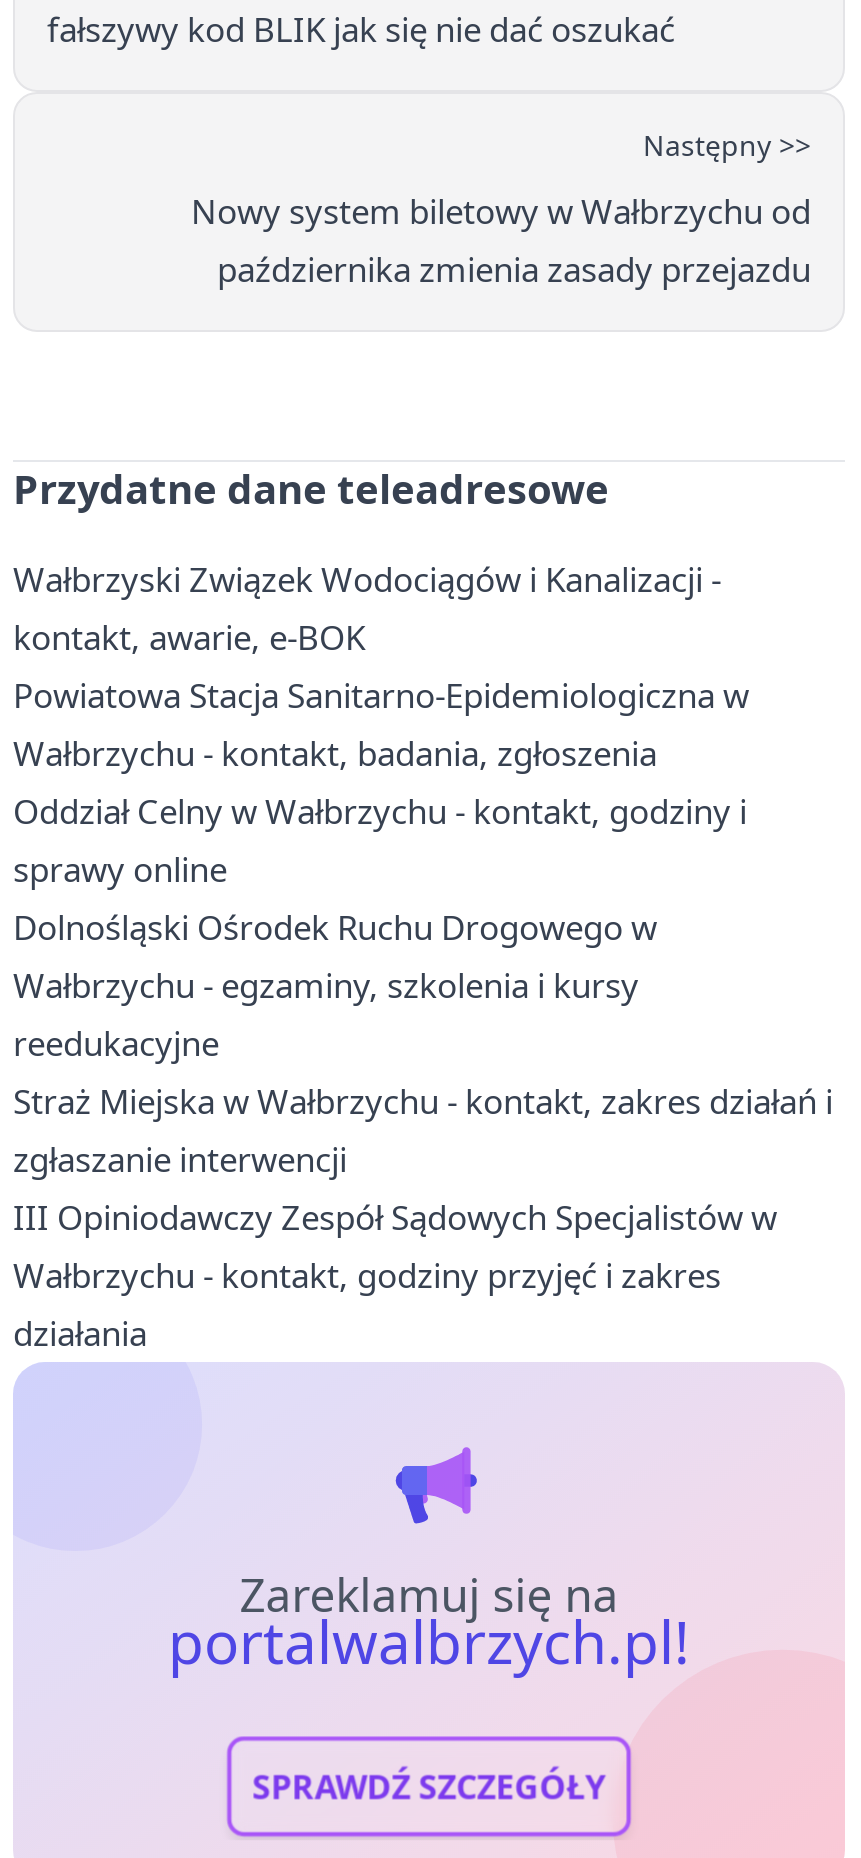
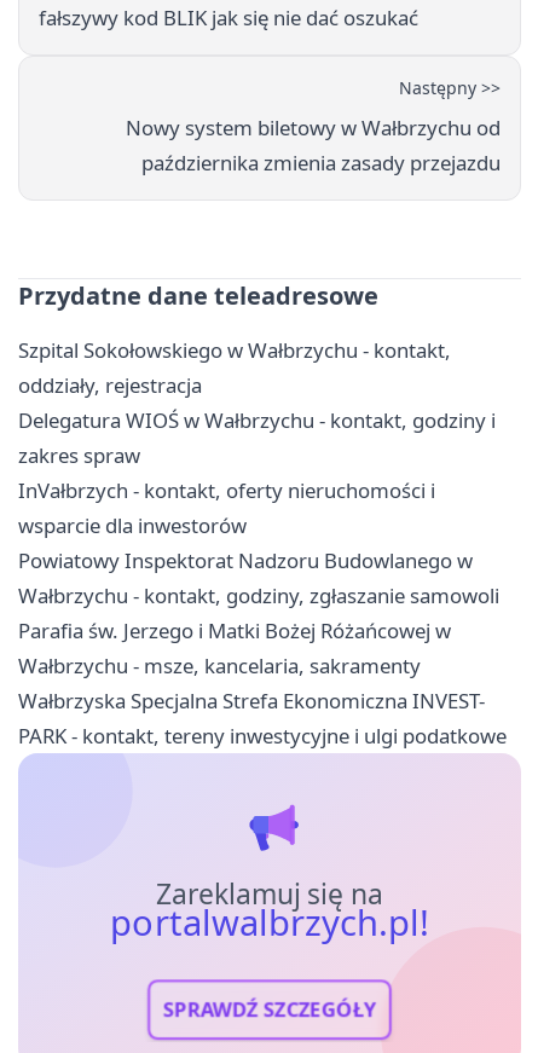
- Wałbrzyski Związek Wodociągów i Kanalizacji -
- kontakt, awarie, e-BOK
- Powiatowa Stacja Sanitarno-Epidemiologiczna w
- Wałbrzychu - kontakt, badania, zgłoszenia
- Oddział Celny w Wałbrzychu - kontakt, godziny i
- sprawy online
- Dolnośląski Ośrodek Ruchu Drogowego w
- Wałbrzychu - egzaminy, szkolenia i kursy
- reedukacyjne
- Straż Miejska w Wałbrzychu - kontakt, zakres działań i
- zgłaszanie interwencji
- III Opiniodawczy Zespół Sądowych Specjalistów w
- Wałbrzychu - kontakt, godziny przyjęć i zakres
- działania
+ Szpital Sokołowskiego w Wałbrzychu - kontakt,
+ oddziały, rejestracja
+ Delegatura WIOŚ w Wałbrzychu - kontakt, godziny i
+ zakres spraw
+ InVałbrzych - kontakt, oferty nieruchomości i
+ wsparcie dla inwestorów
+ Powiatowy Inspektorat Nadzoru Budowlanego w
+ Wałbrzychu - kontakt, godziny, zgłaszanie samowoli
+ Parafia św. Jerzego i Matki Bożej Różańcowej w
+ Wałbrzychu - msze, kancelaria, sakramenty
+ Wałbrzyska Specjalna Strefa Ekonomiczna INVEST-
+ PARK - kontakt, tereny inwestycyjne i ulgi podatkowe
